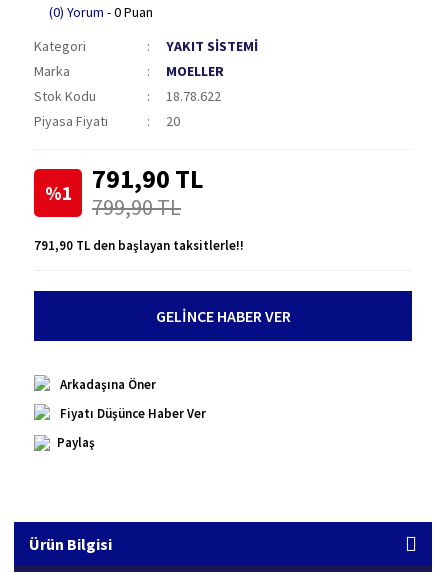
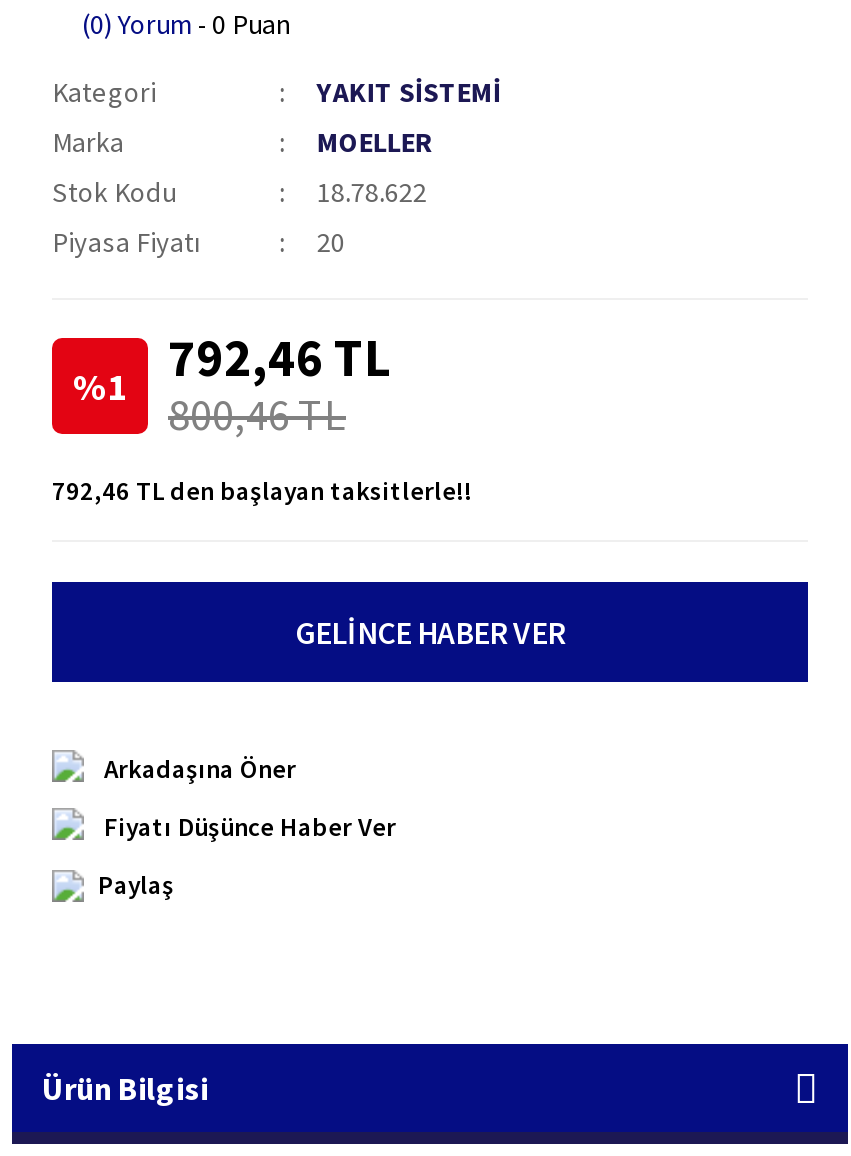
- 791,90 TL
+ 792,46 TL

- 799,90 TL
+ 800,46 TL

- 791,90 TL den başlayan taksitlerle!!
+ 792,46 TL den başlayan taksitlerle!!
